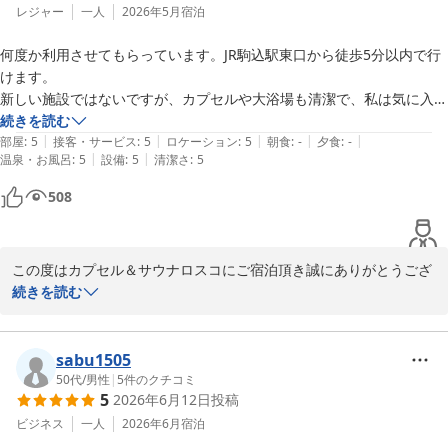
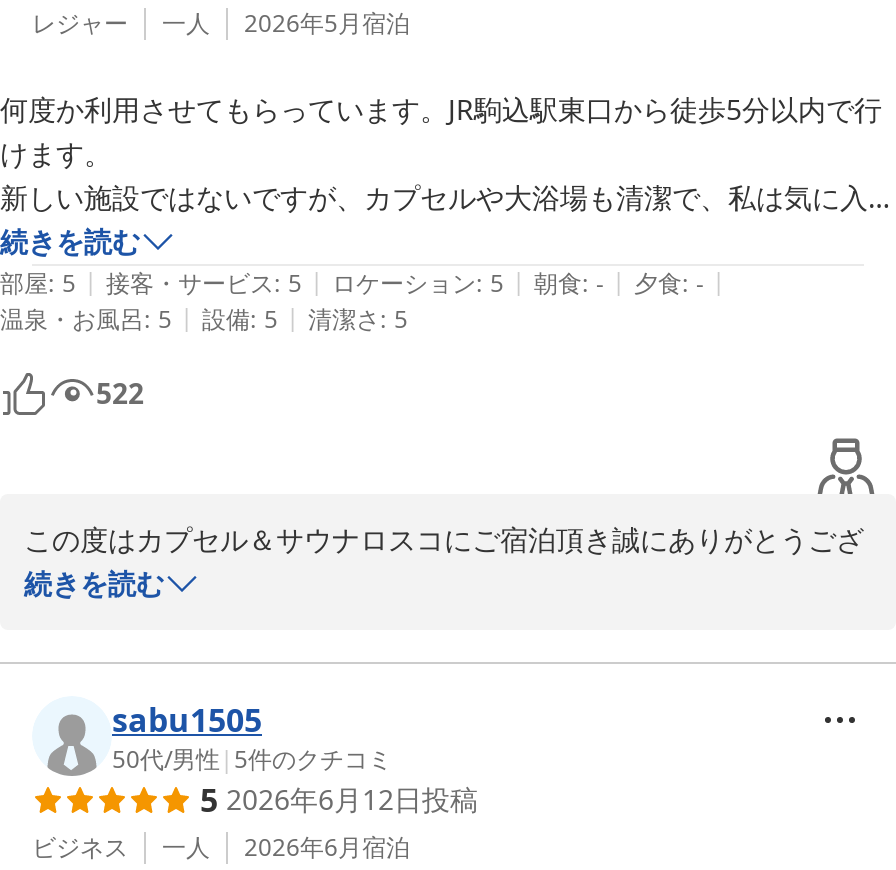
- 508
+ 522
